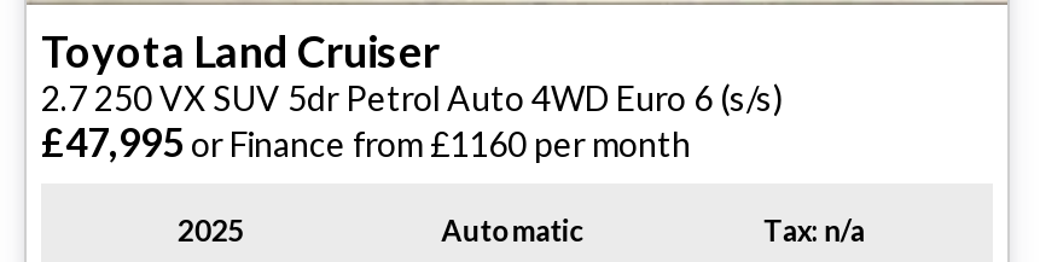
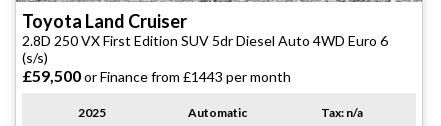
- 2.7 250 VX SUV 5dr Petrol Auto 4WD Euro 6 (s/s)
- £47,995 or Finance from £1160 per month
+ 2.8D 250 VX First Edition SUV 5dr Diesel Auto 4WD Euro 6
+ (s/s)
+ £59,500 or Finance from £1443 per month
